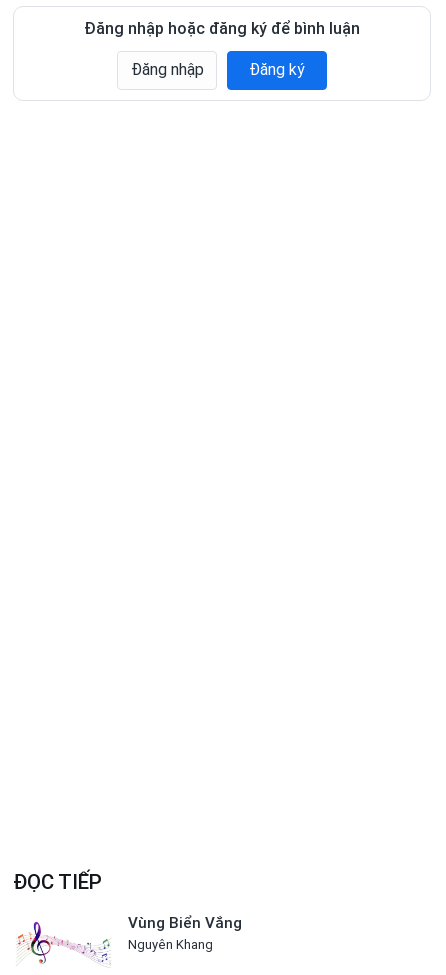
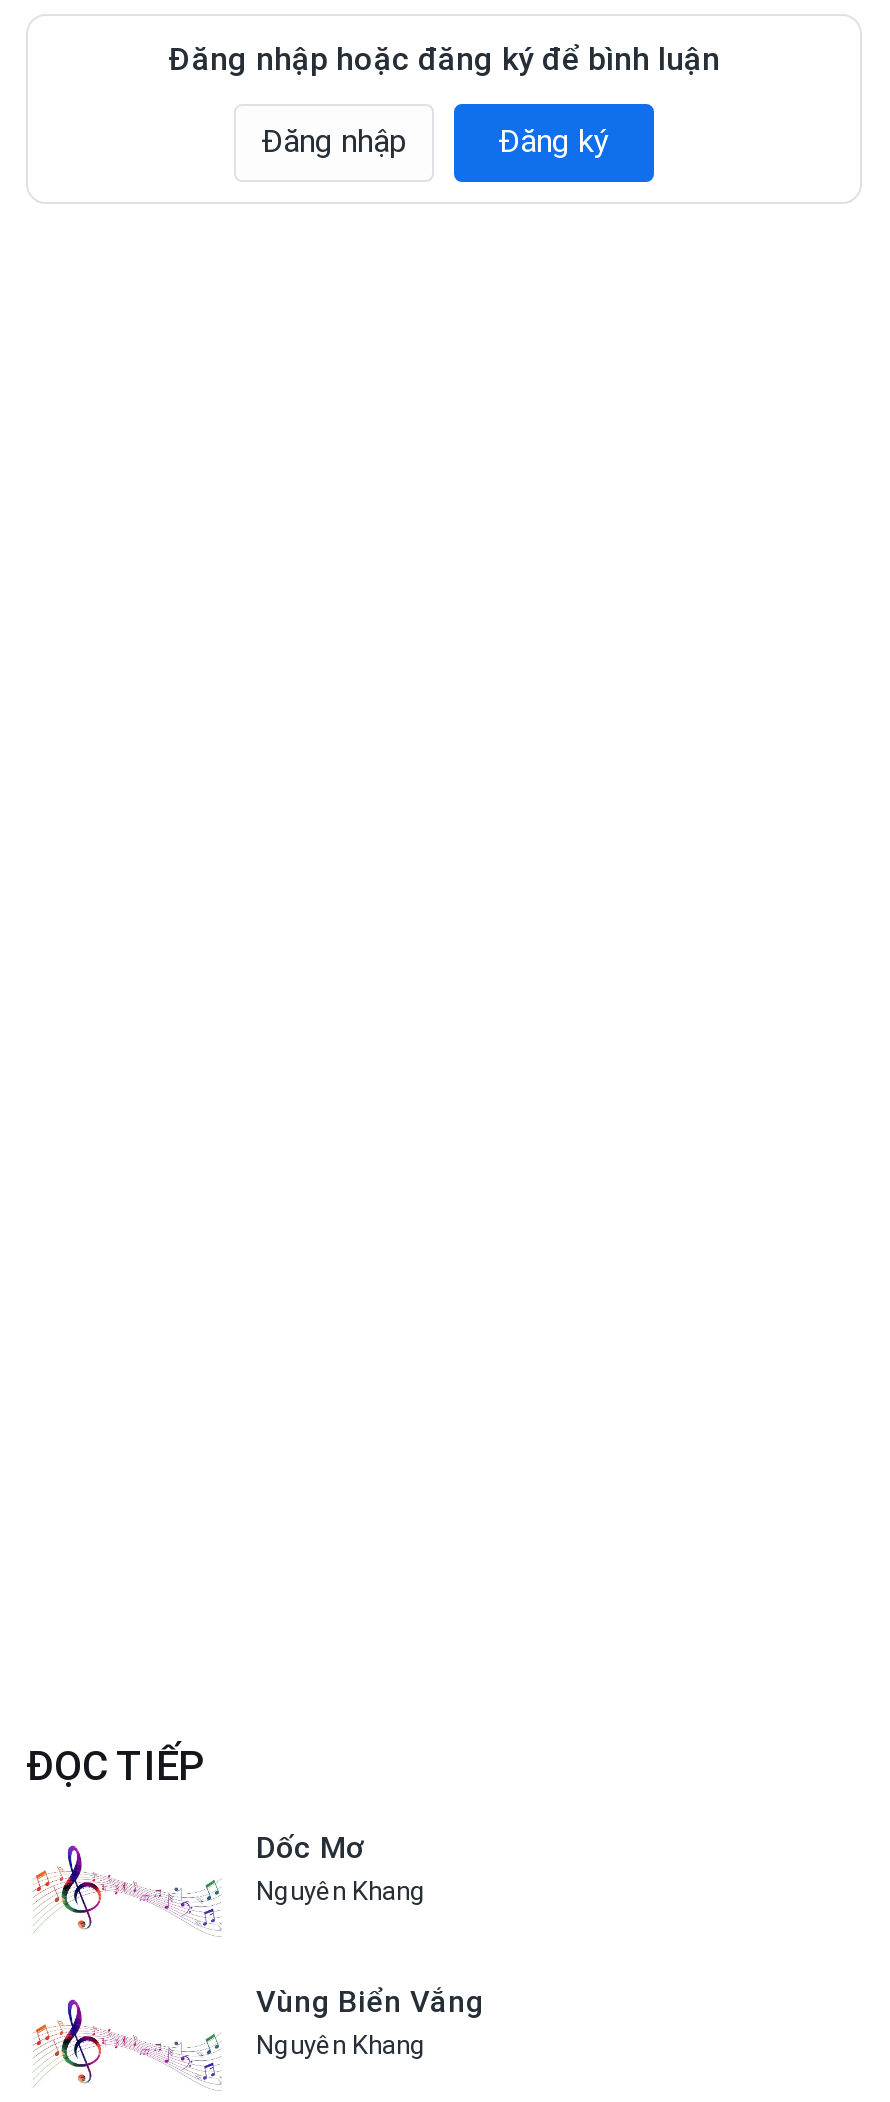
+ Dốc Mơ
+ Nguyên Khang
